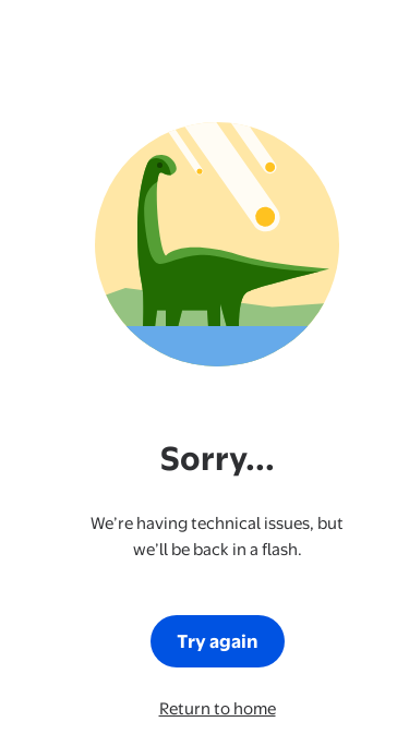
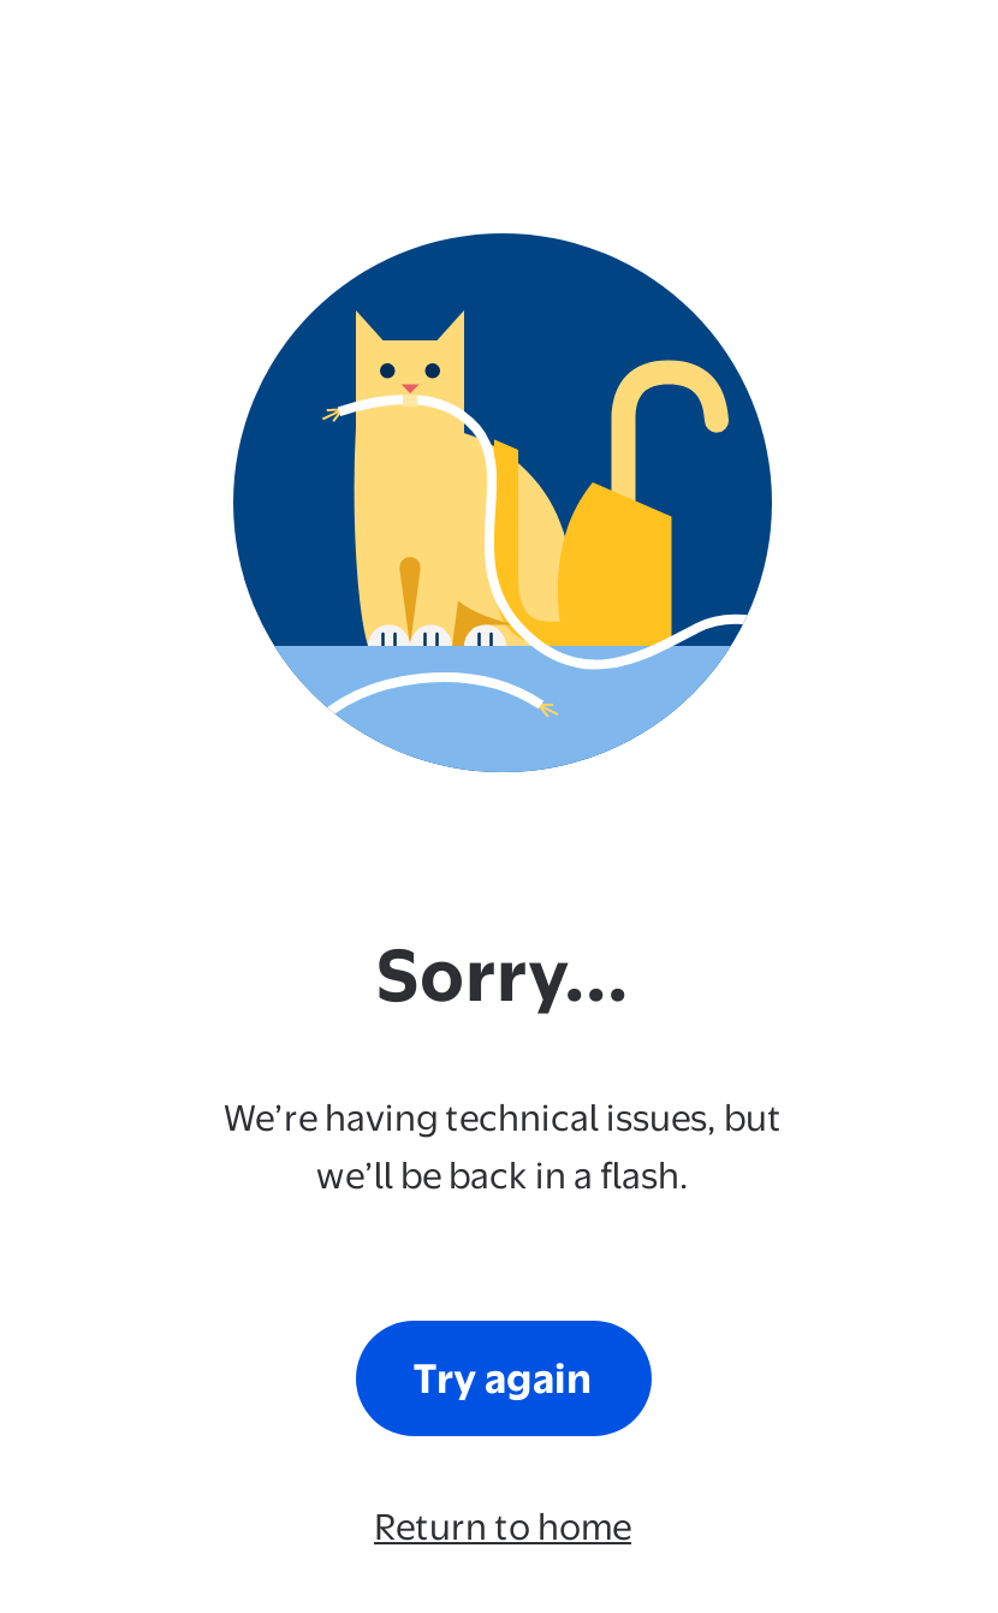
- [image]
+ [image]
